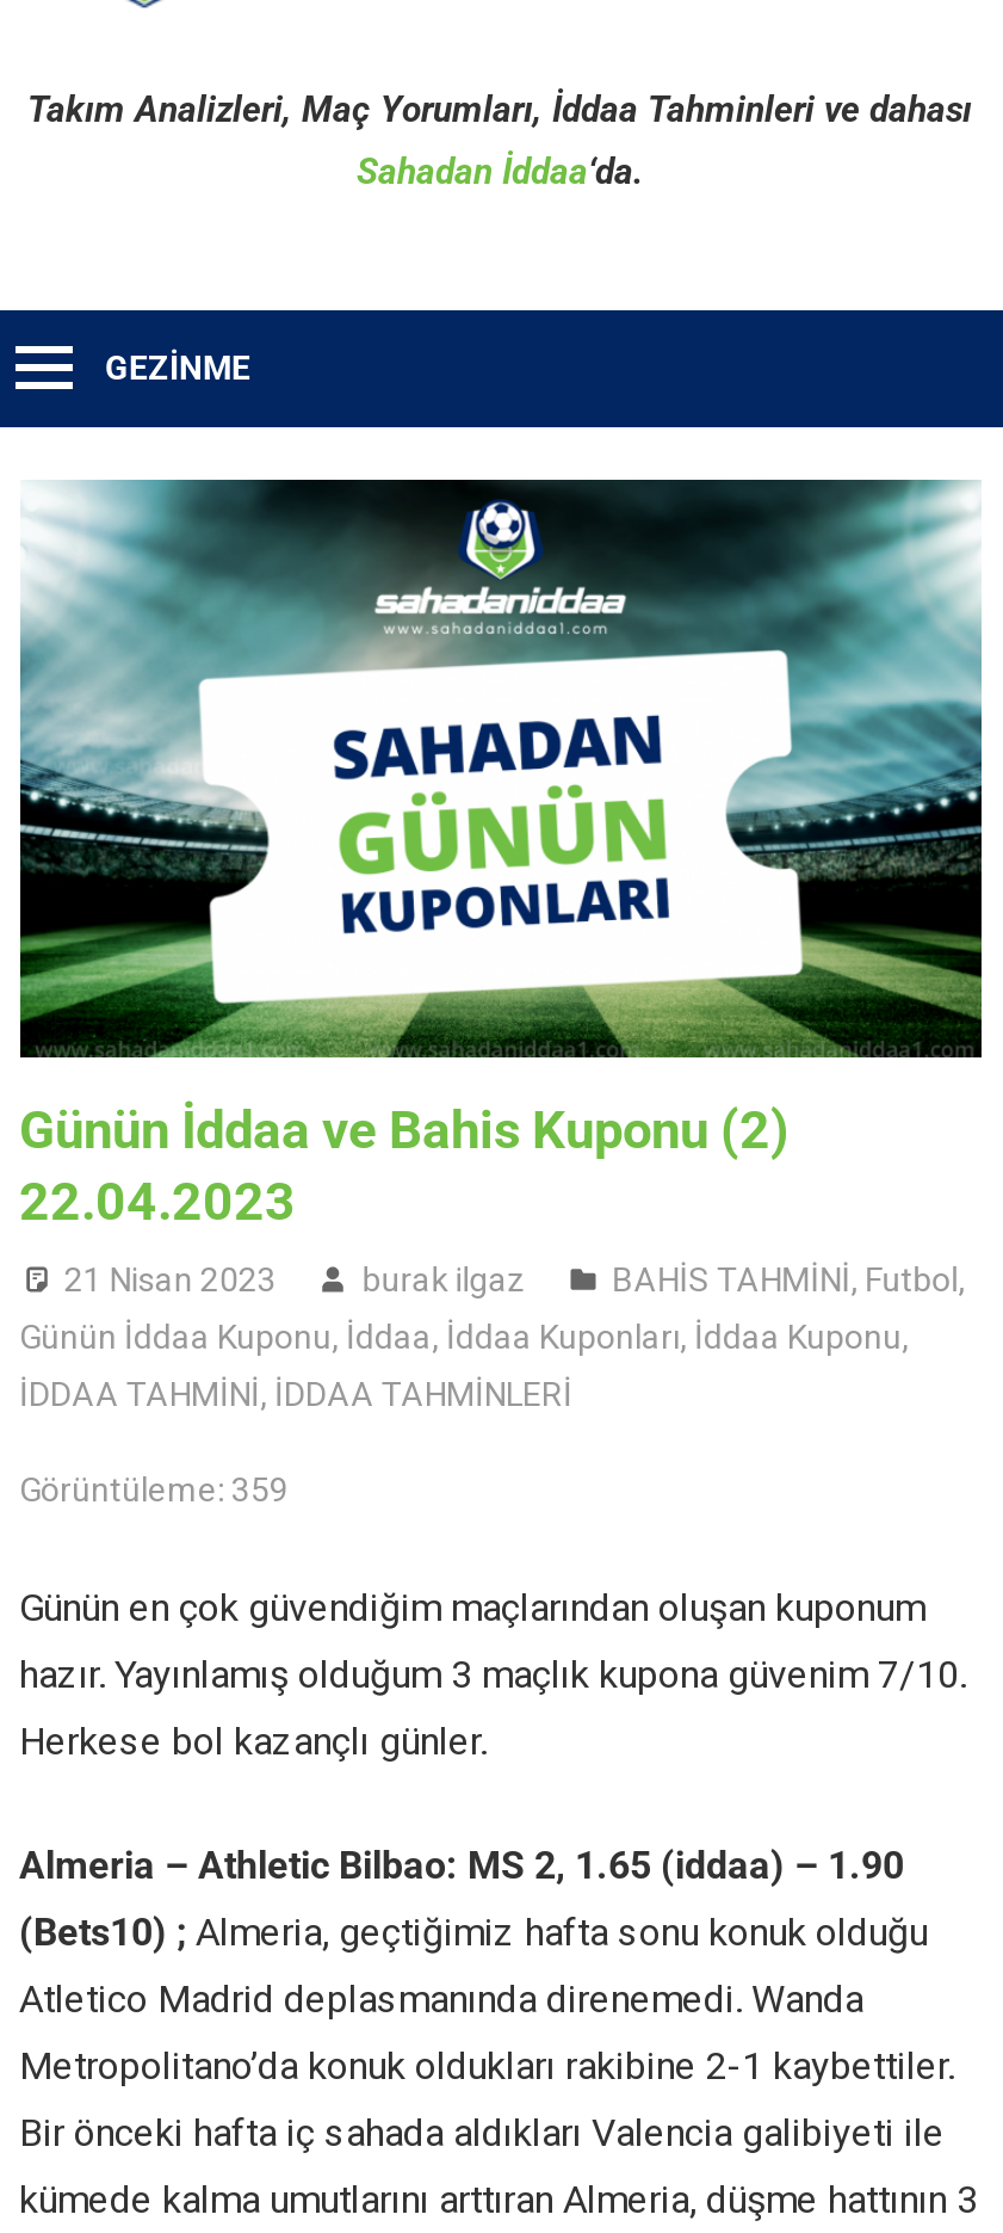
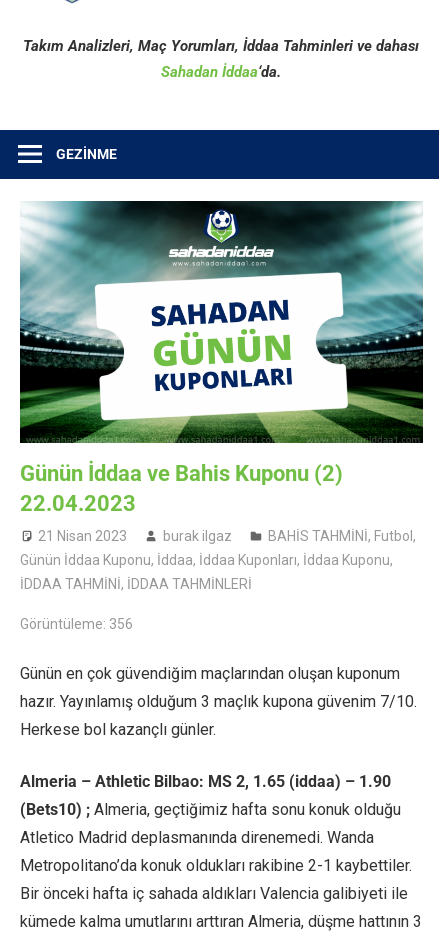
- Görüntüleme: 359
+ Görüntüleme: 356
